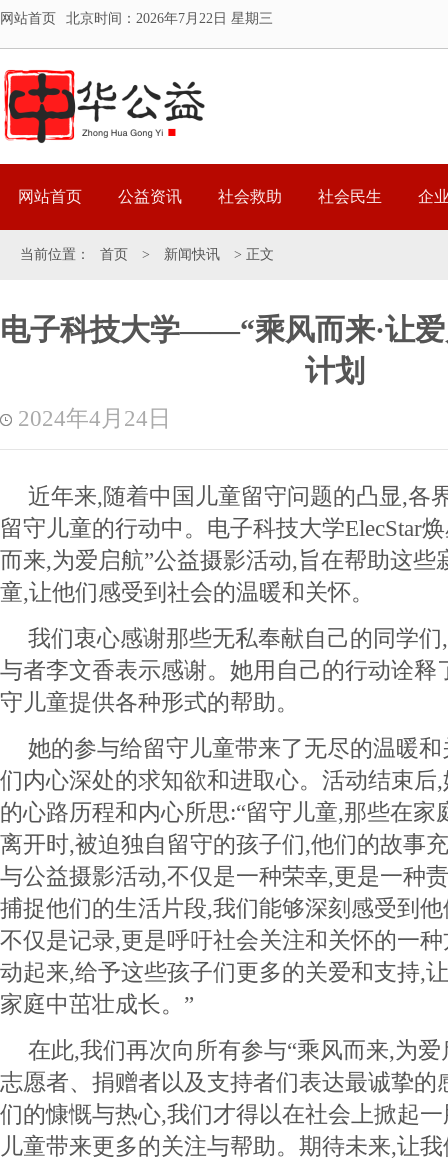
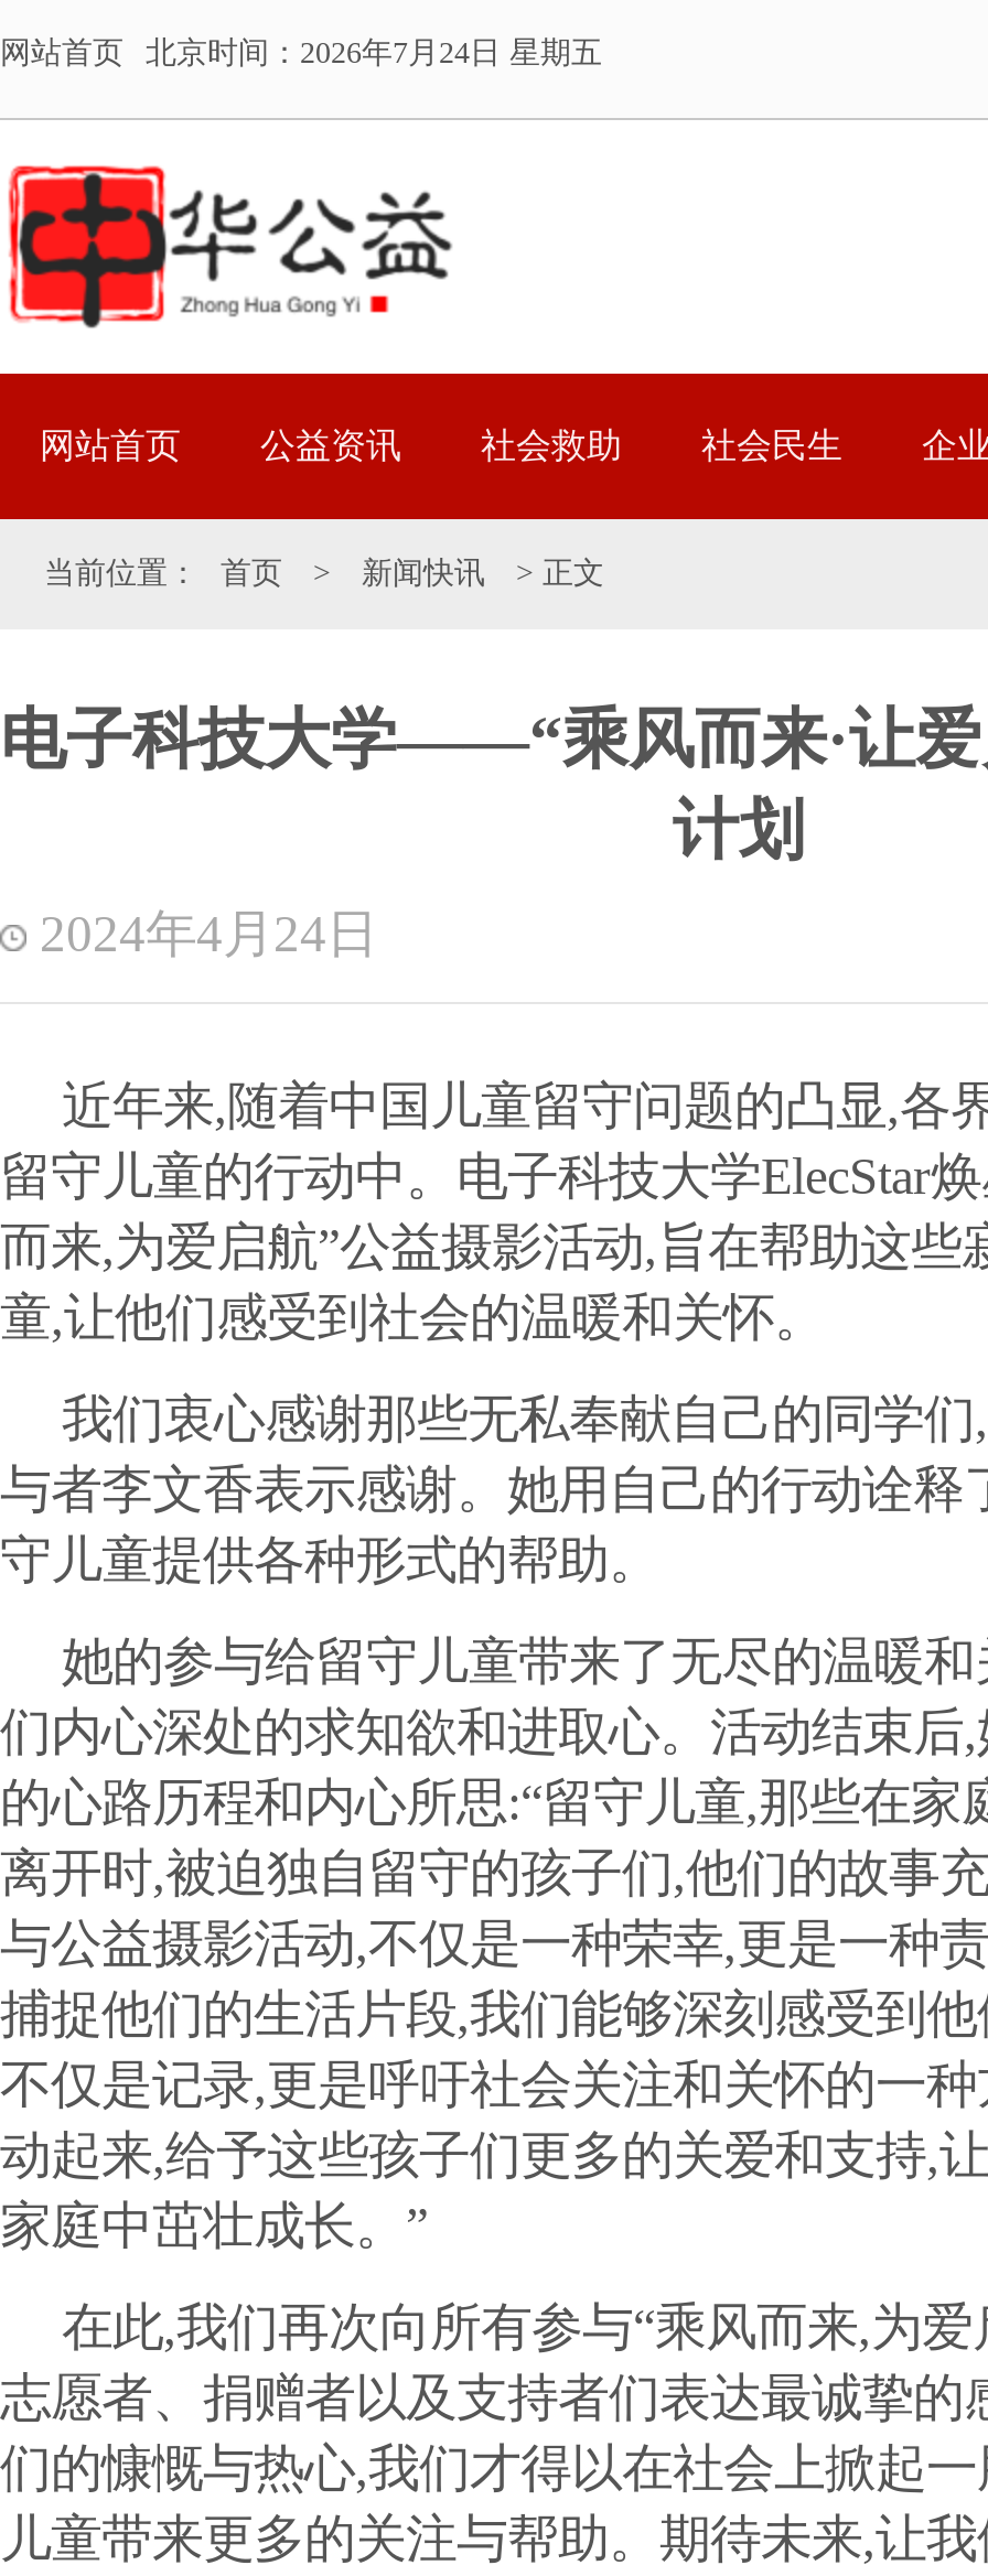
- 北京时间：2026年7月22日 星期三
+ 北京时间：2026年7月24日 星期五
